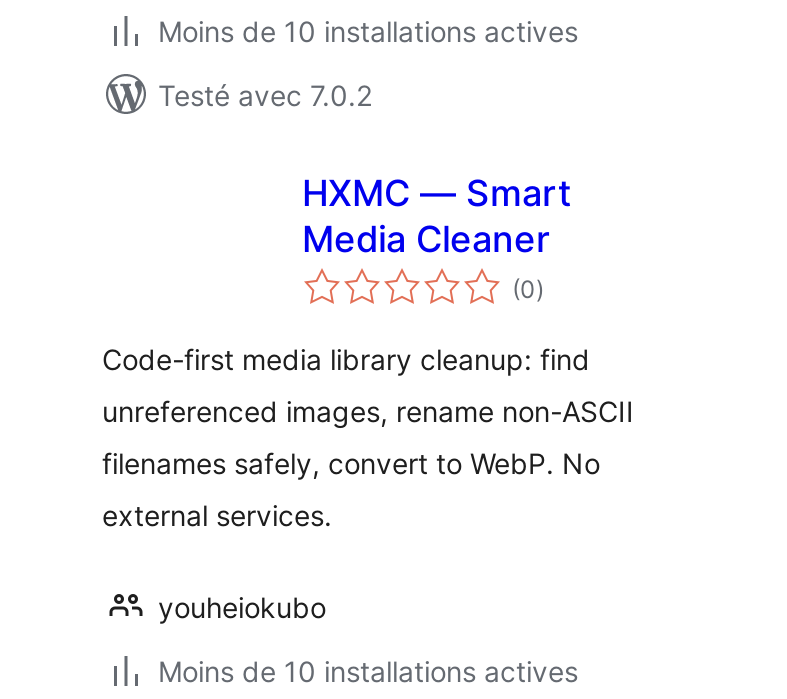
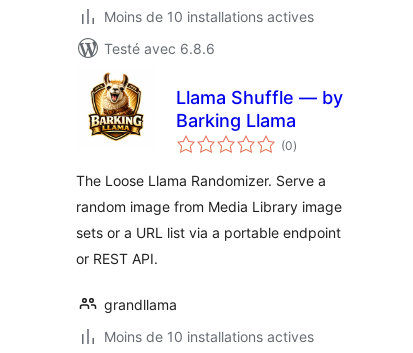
+ [image]

- Testé avec 7.0.2
+ Testé avec 6.8.6

- HXMC — Smart
- Media Cleaner
+ Llama Shuffle — by
+ Barking Llama

- Code-first media library cleanup: find
+ The Loose Llama Randomizer. Serve a

- unreferenced images, rename non-ASCII
+ random image from Media Library image

- filenames safely, convert to WebP. No
+ sets or a URL list via a portable endpoint

- external services.
+ or REST API.

- youheiokubo
+ grandllama
